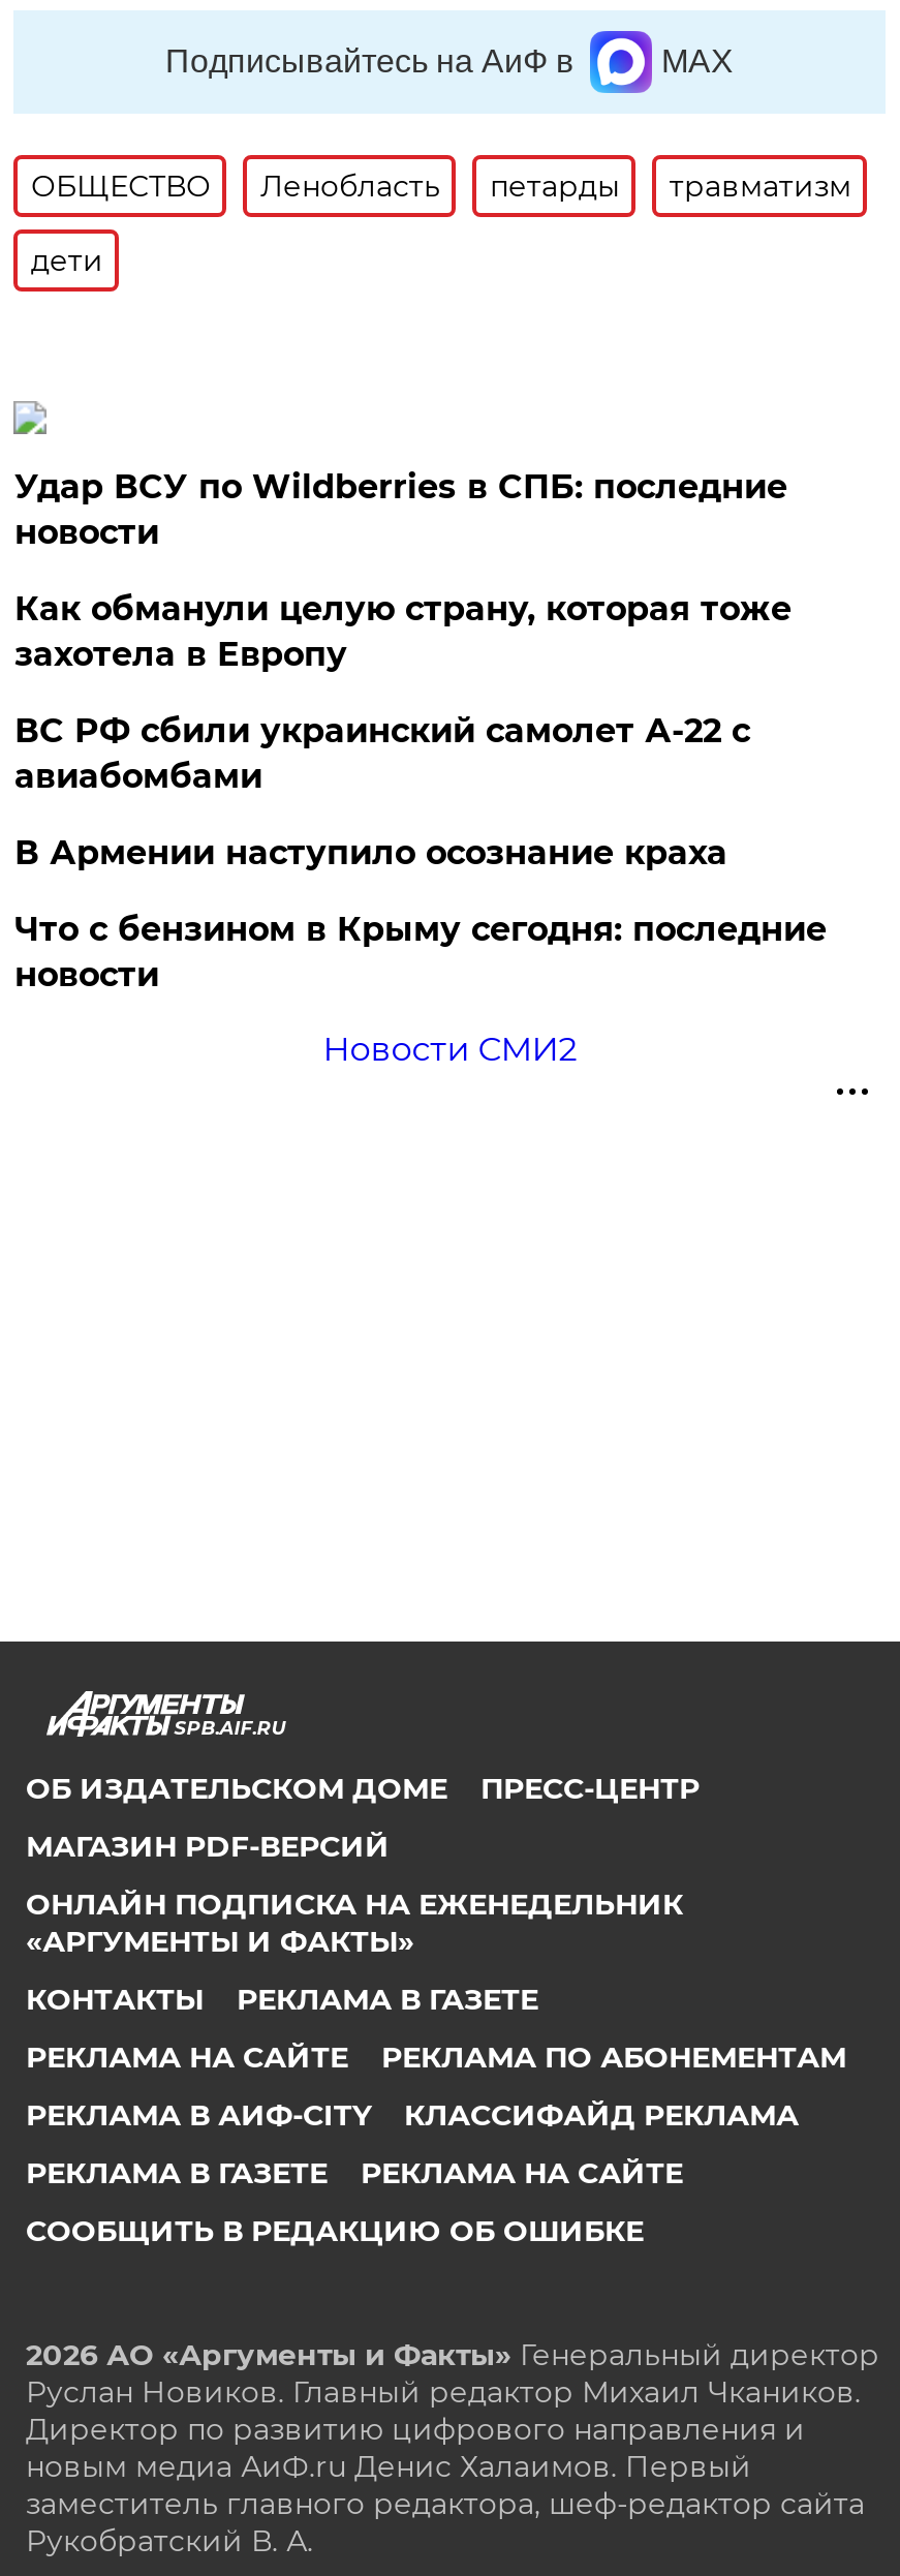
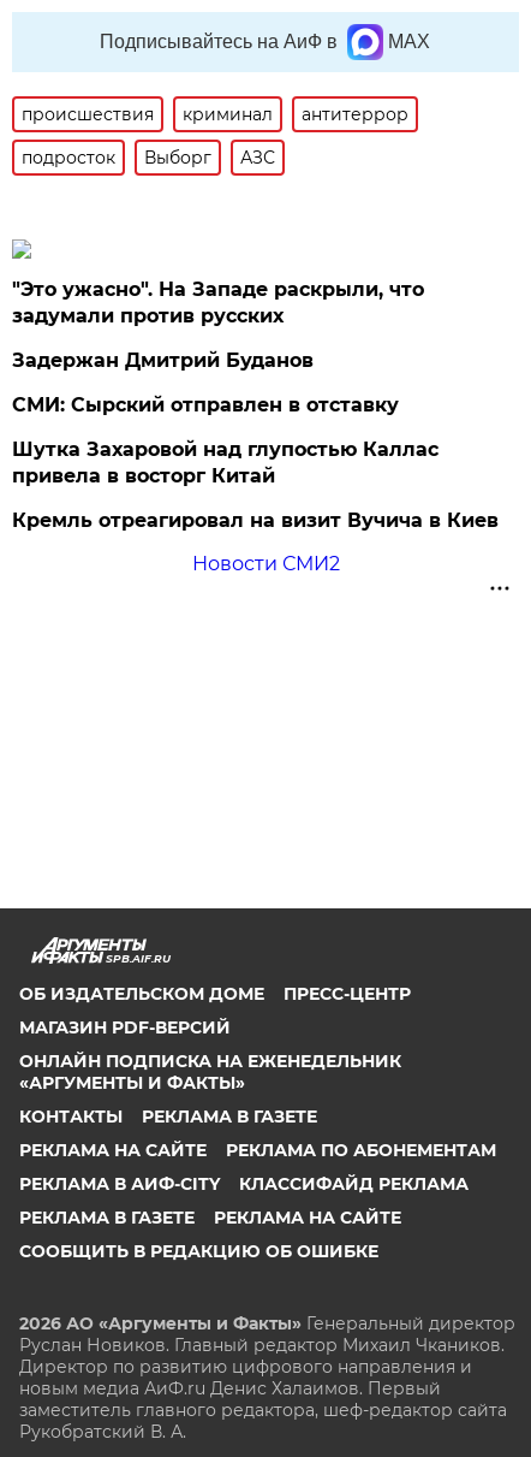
- ОБЩЕСТВО
- Ленобласть
- петарды
- травматизм
+ происшествия
+ криминал
+ антитеррор

- дети
+ подросток
+ Выборг
+ АЗС

- Удар ВСУ по Wildberries в СПБ: последние
- новости
+ "Это ужасно". На Западе раскрыли, что
+ задумали против русских

- Как обманули целую страну, которая тоже
- захотела в Европу
+ Задержан Дмитрий Буданов

- ВС РФ сбили украинский самолет А-22 с
- авиабомбами
+ СМИ: Сырский отправлен в отставку

- В Армении наступило осознание краха
+ Шутка Захаровой над глупостью Каллас
+ привела в восторг Китай

- Что с бензином в Крыму сегодня: последние
- новости
+ Кремль отреагировал на визит Вучича в Киев
